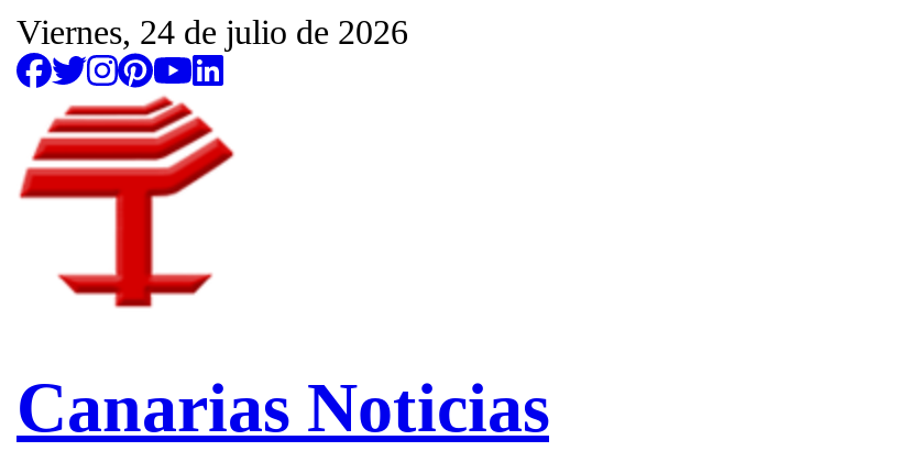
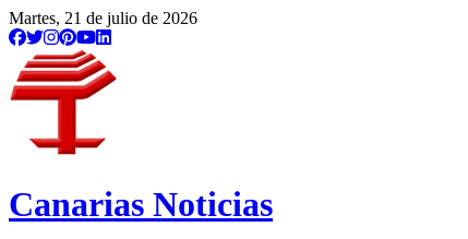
- Viernes, 24 de julio de 2026
+ Martes, 21 de julio de 2026
